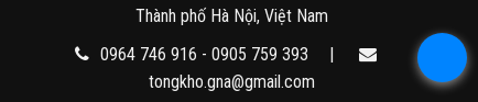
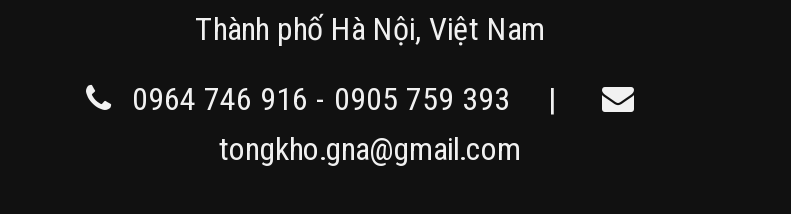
- [image]
